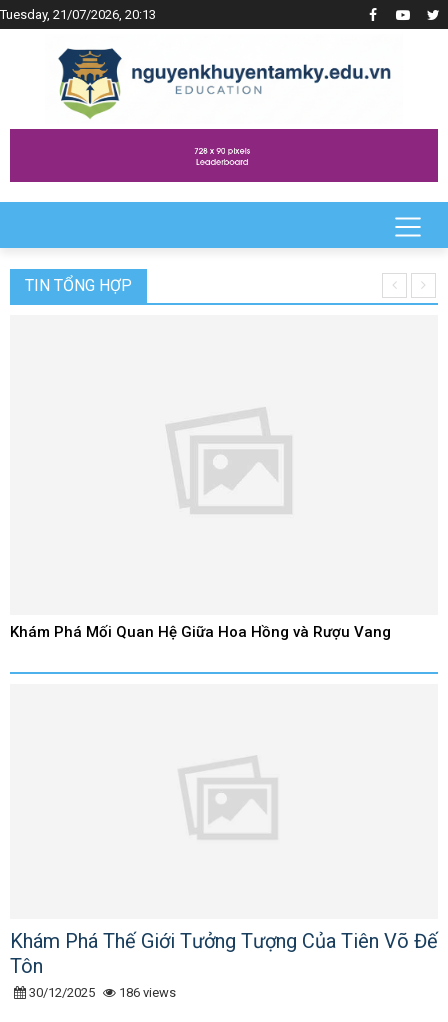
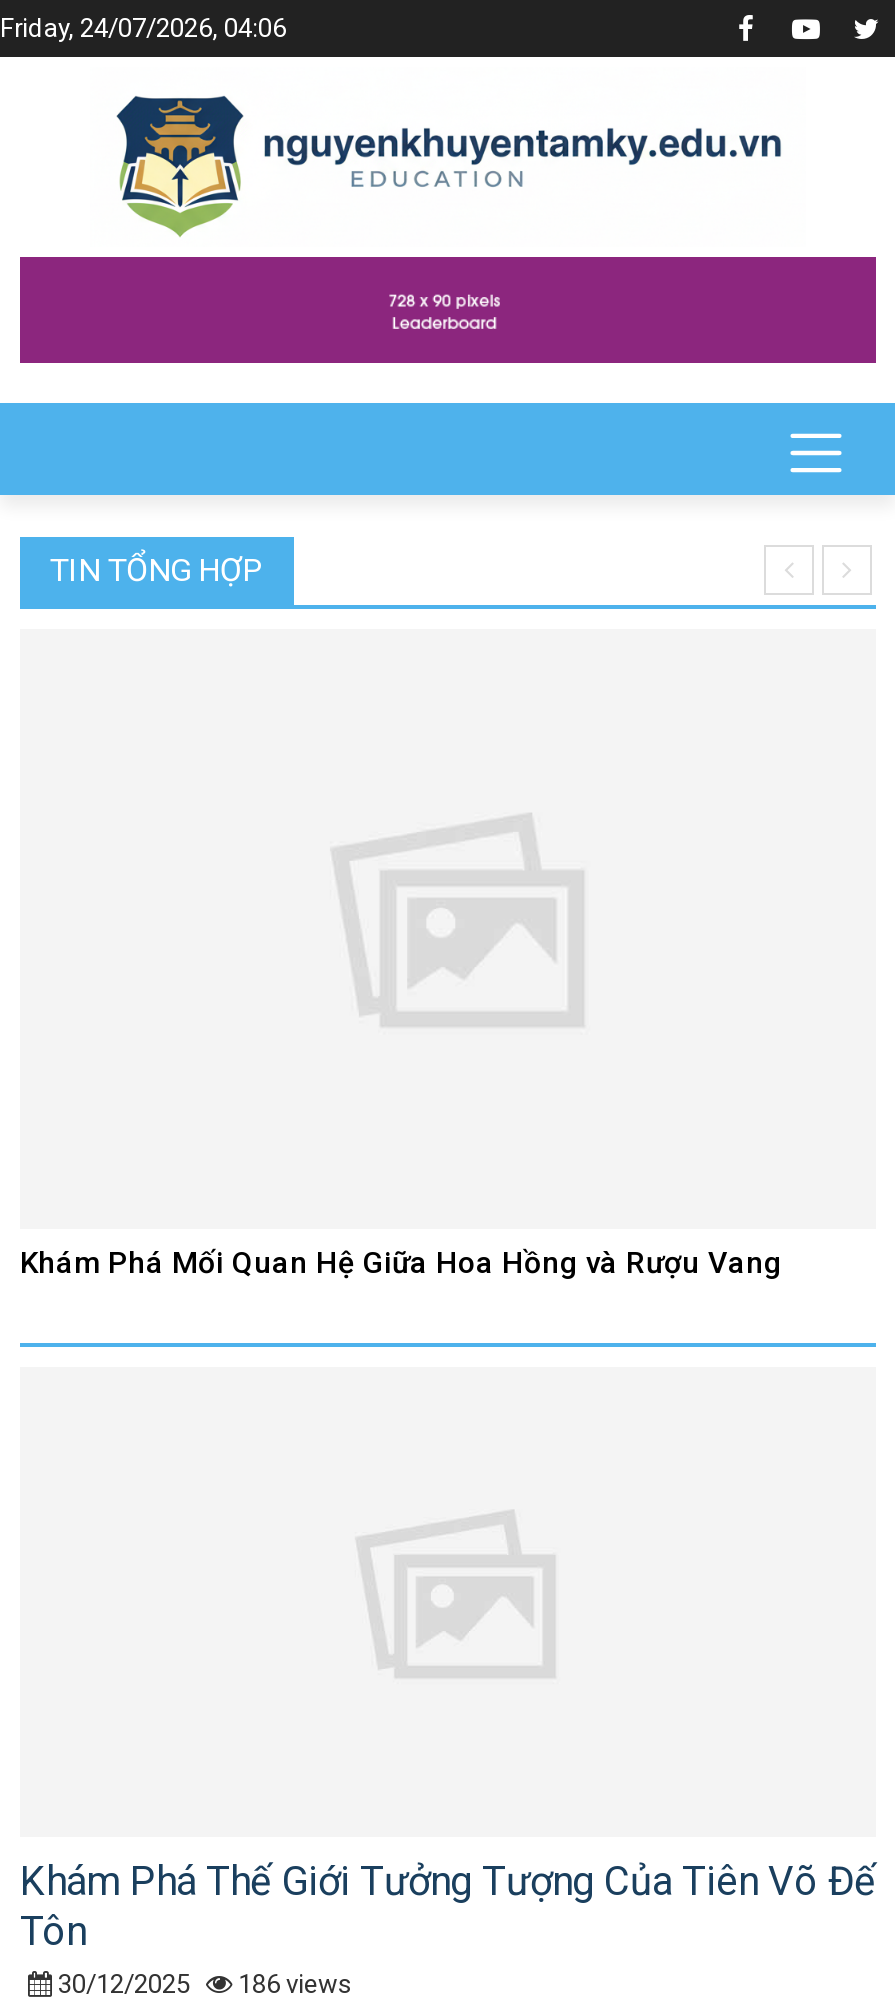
- Tuesday, 21/07/2026, 20:13
+ Friday, 24/07/2026, 04:06
